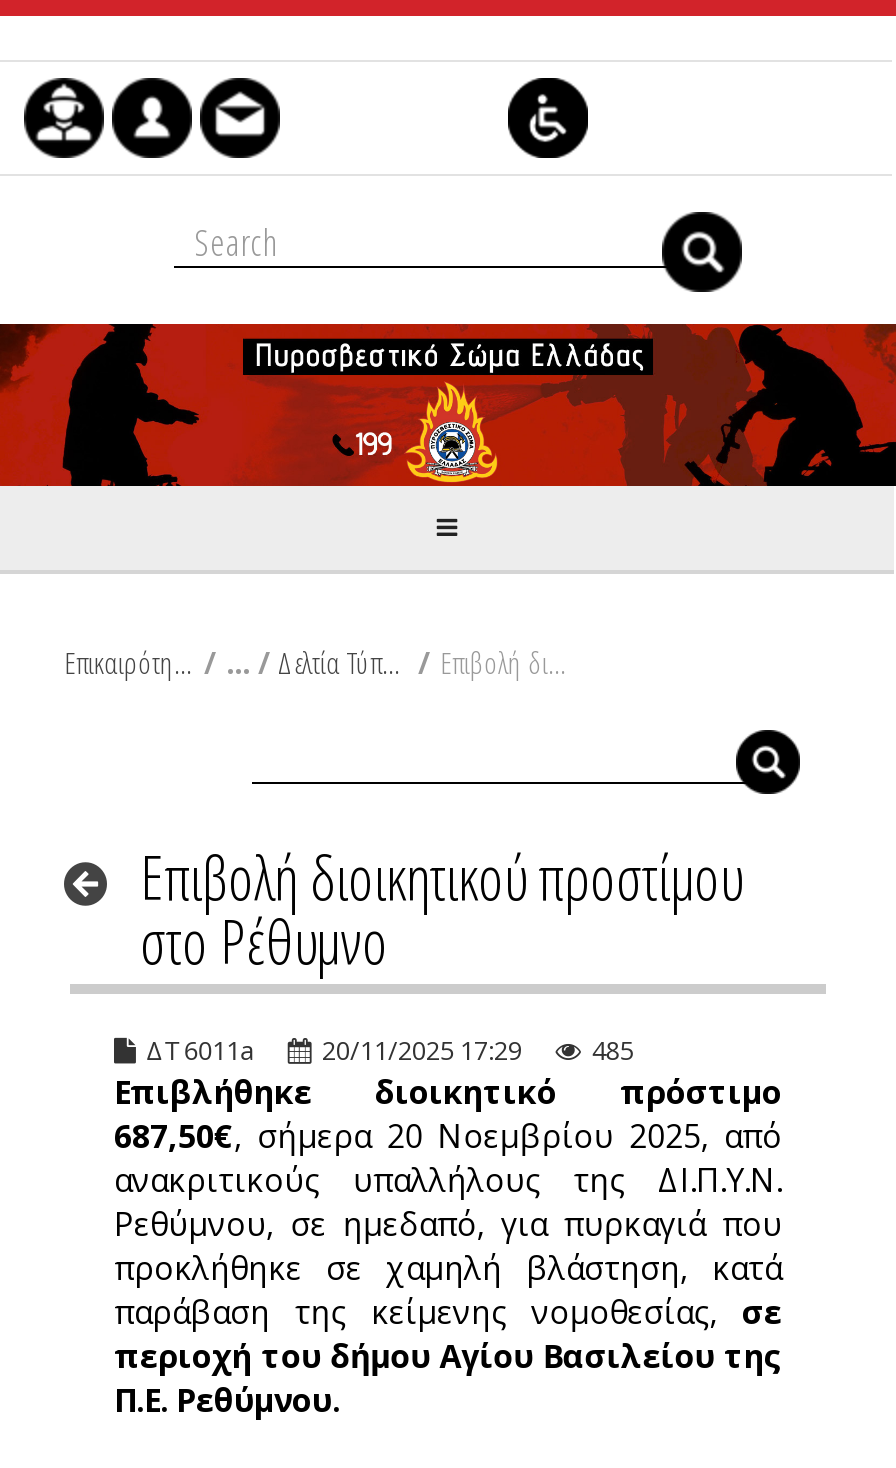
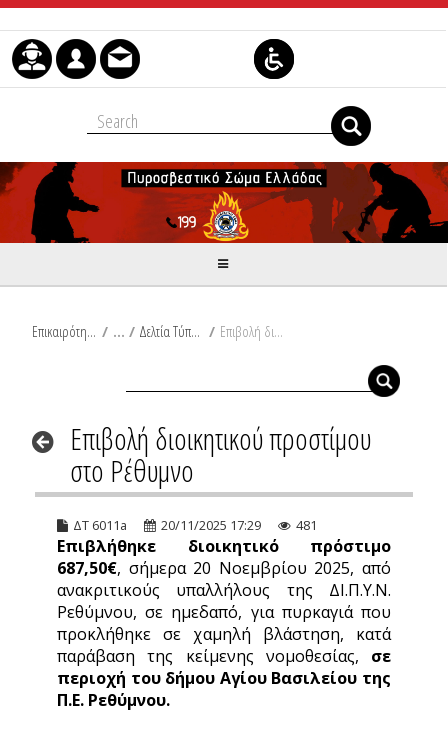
- 485
+ 481
